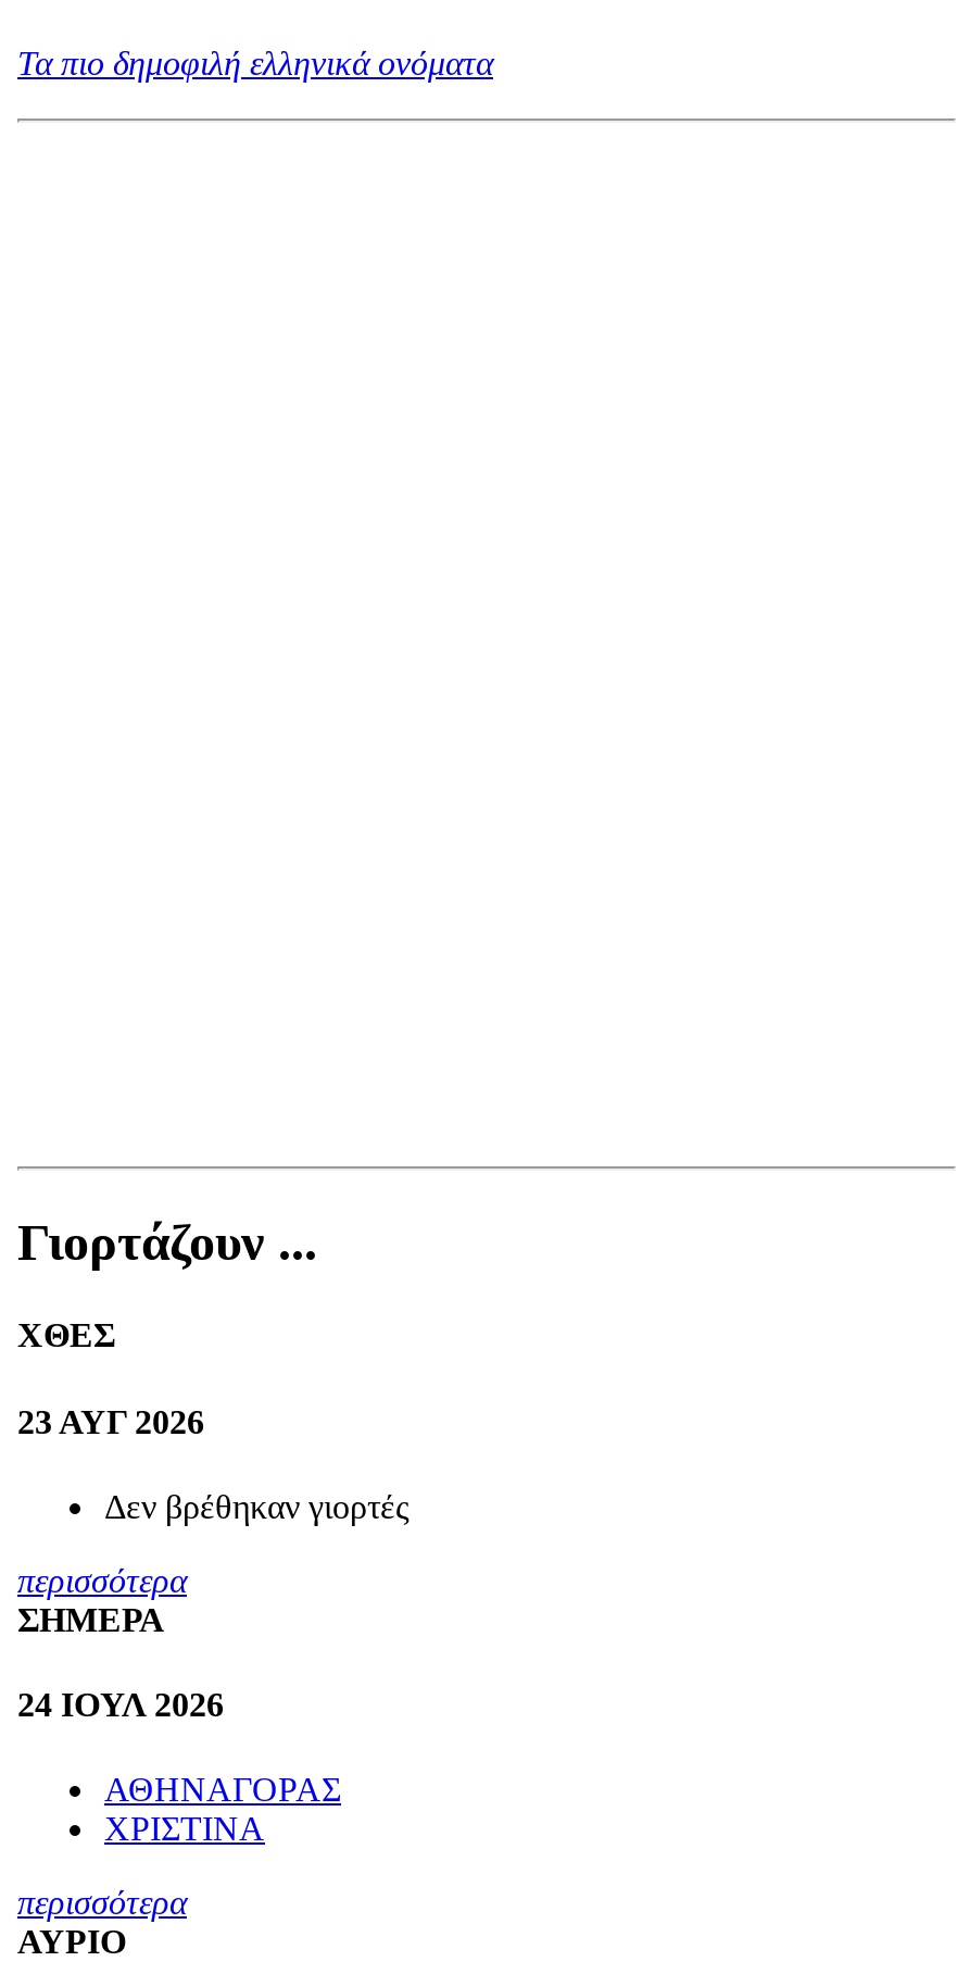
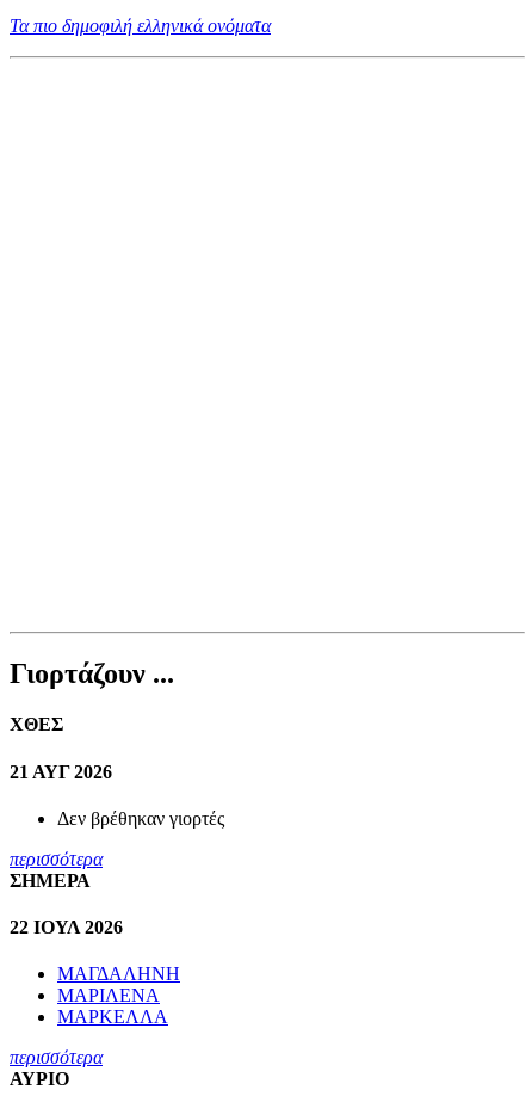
- 23 ΑΥΓ 2026
+ 21 ΑΥΓ 2026

- 24 ΙΟΥΛ 2026
+ 22 ΙΟΥΛ 2026

- ΑΘΗΝΑΓΟΡΑΣ
- ΧΡΙΣΤΙΝΑ
+ ΜΑΓΔΑΛΗΝΗ
+ ΜΑΡΙΛΕΝΑ
+ ΜΑΡΚΕΛΛΑ
